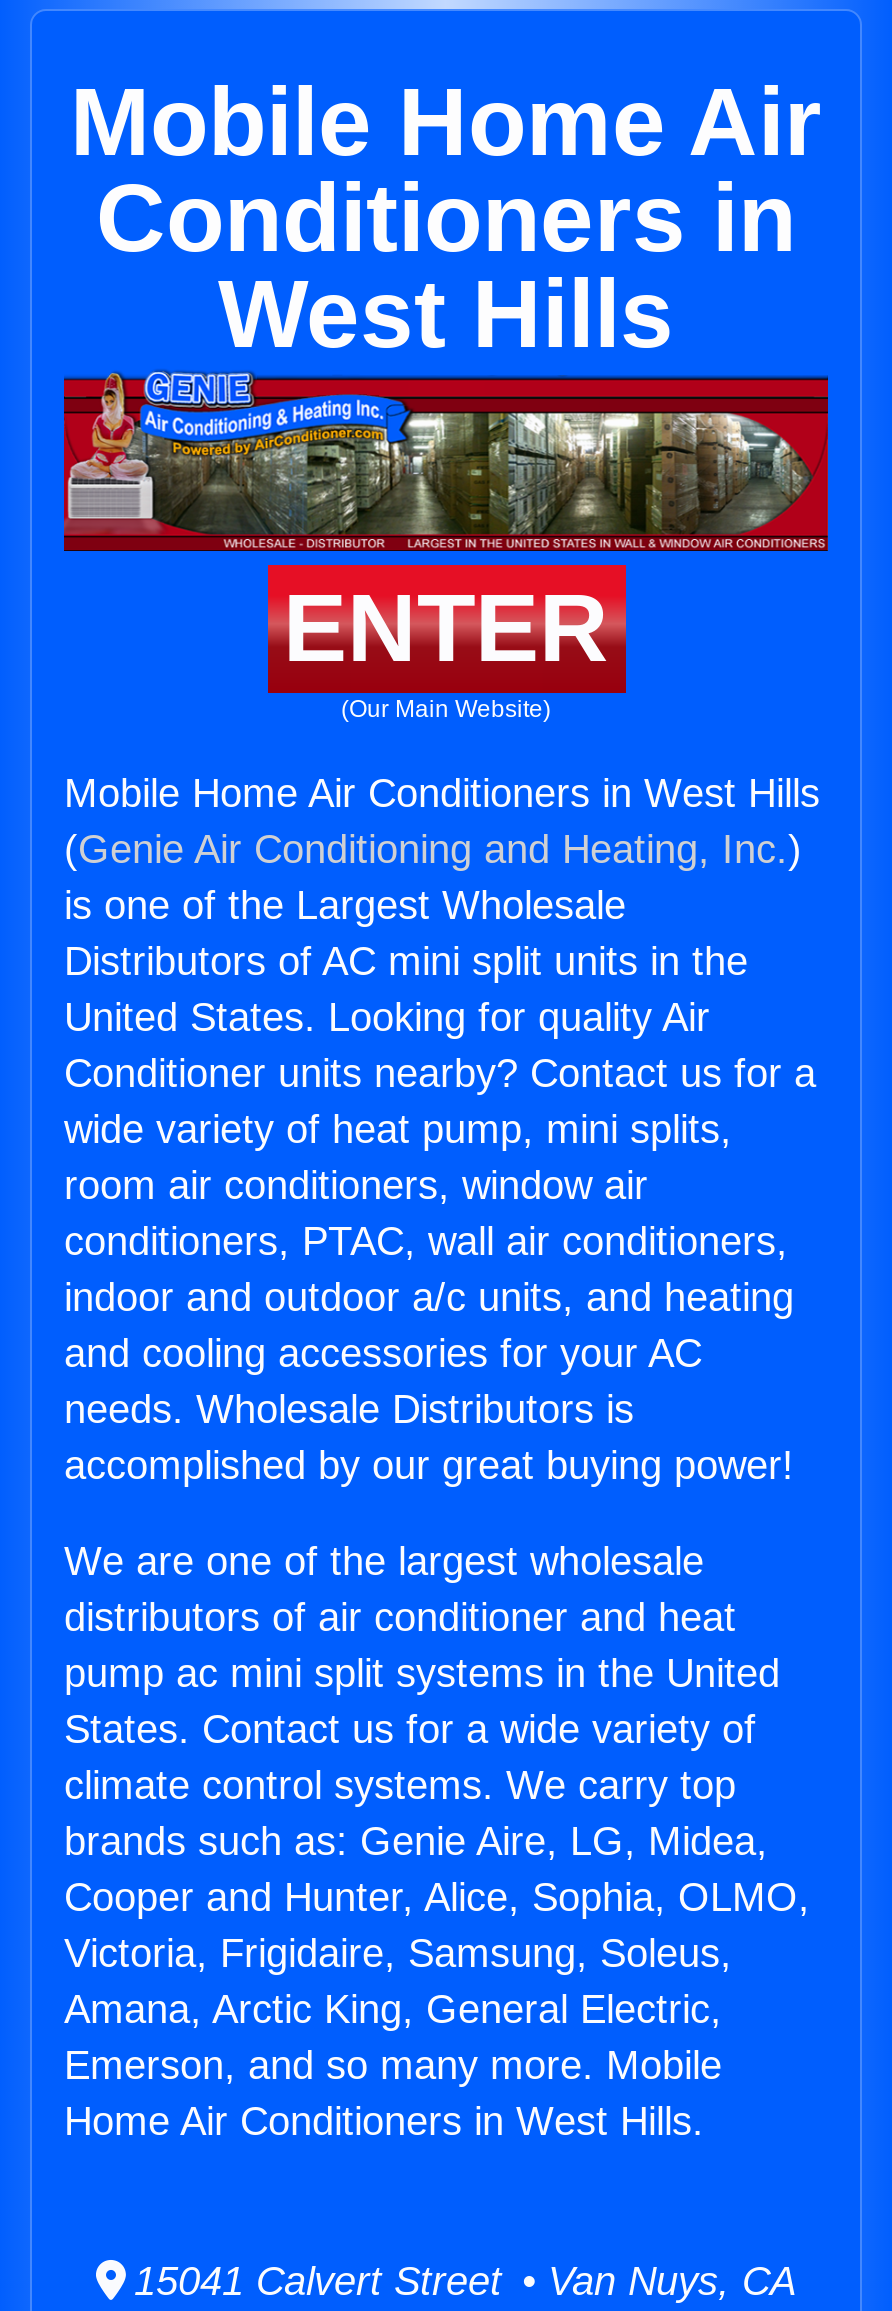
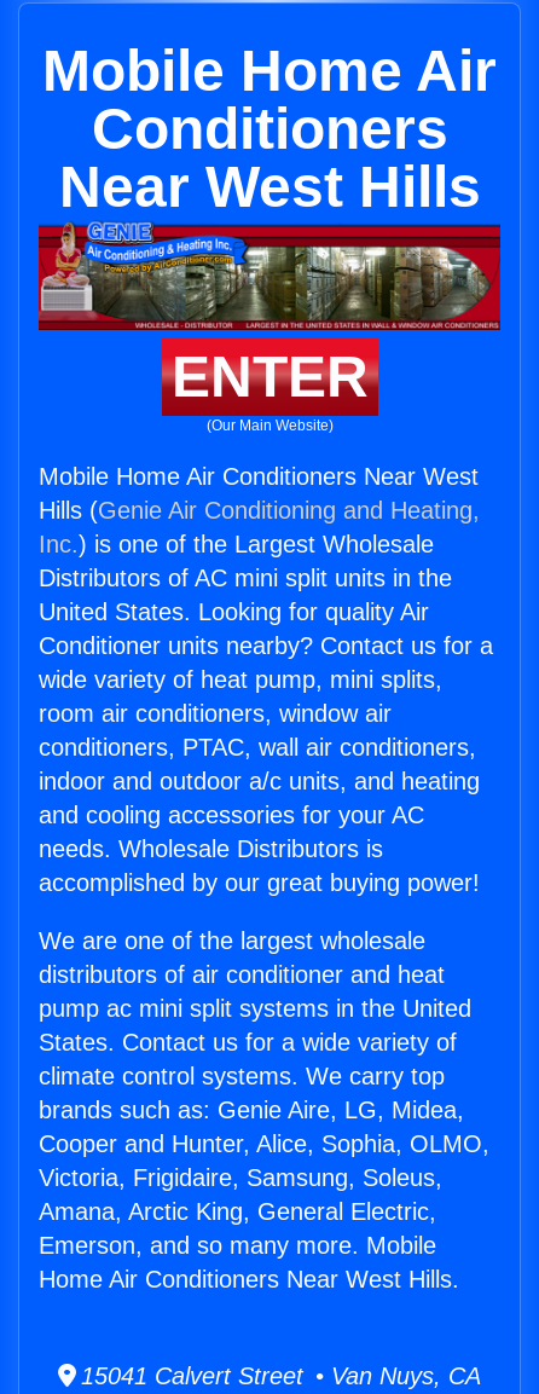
- Conditioners in
- West Hills
+ Conditioners
+ Near West Hills

- Mobile Home Air Conditioners in West Hills
- (Genie Air Conditioning and Heating, Inc.)
- is one of the Largest Wholesale
+ Mobile Home Air Conditioners Near West
+ Hills (Genie Air Conditioning and Heating,
+ Inc.) is one of the Largest Wholesale

- Home Air Conditioners in West Hills.
+ Home Air Conditioners Near West Hills.
